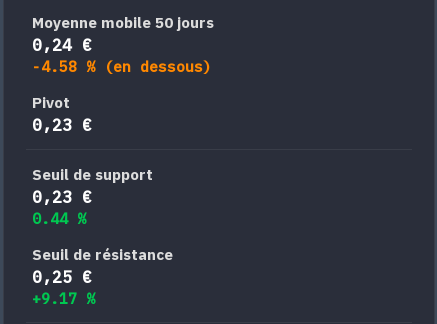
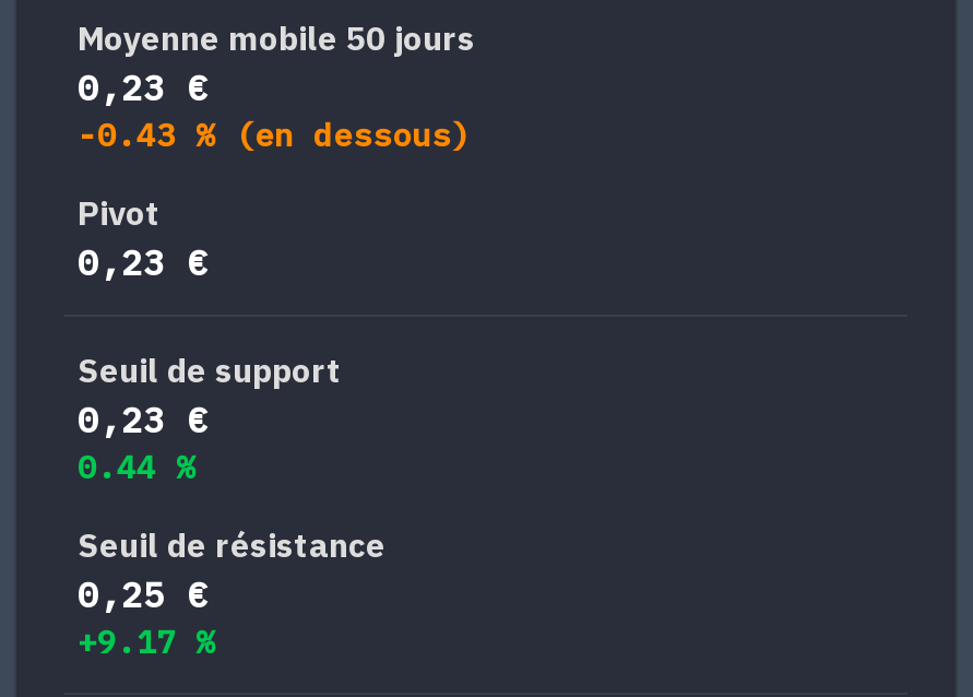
- 0,24 €
+ 0,23 €

- -4.58 % (en dessous)
+ -0.43 % (en dessous)
